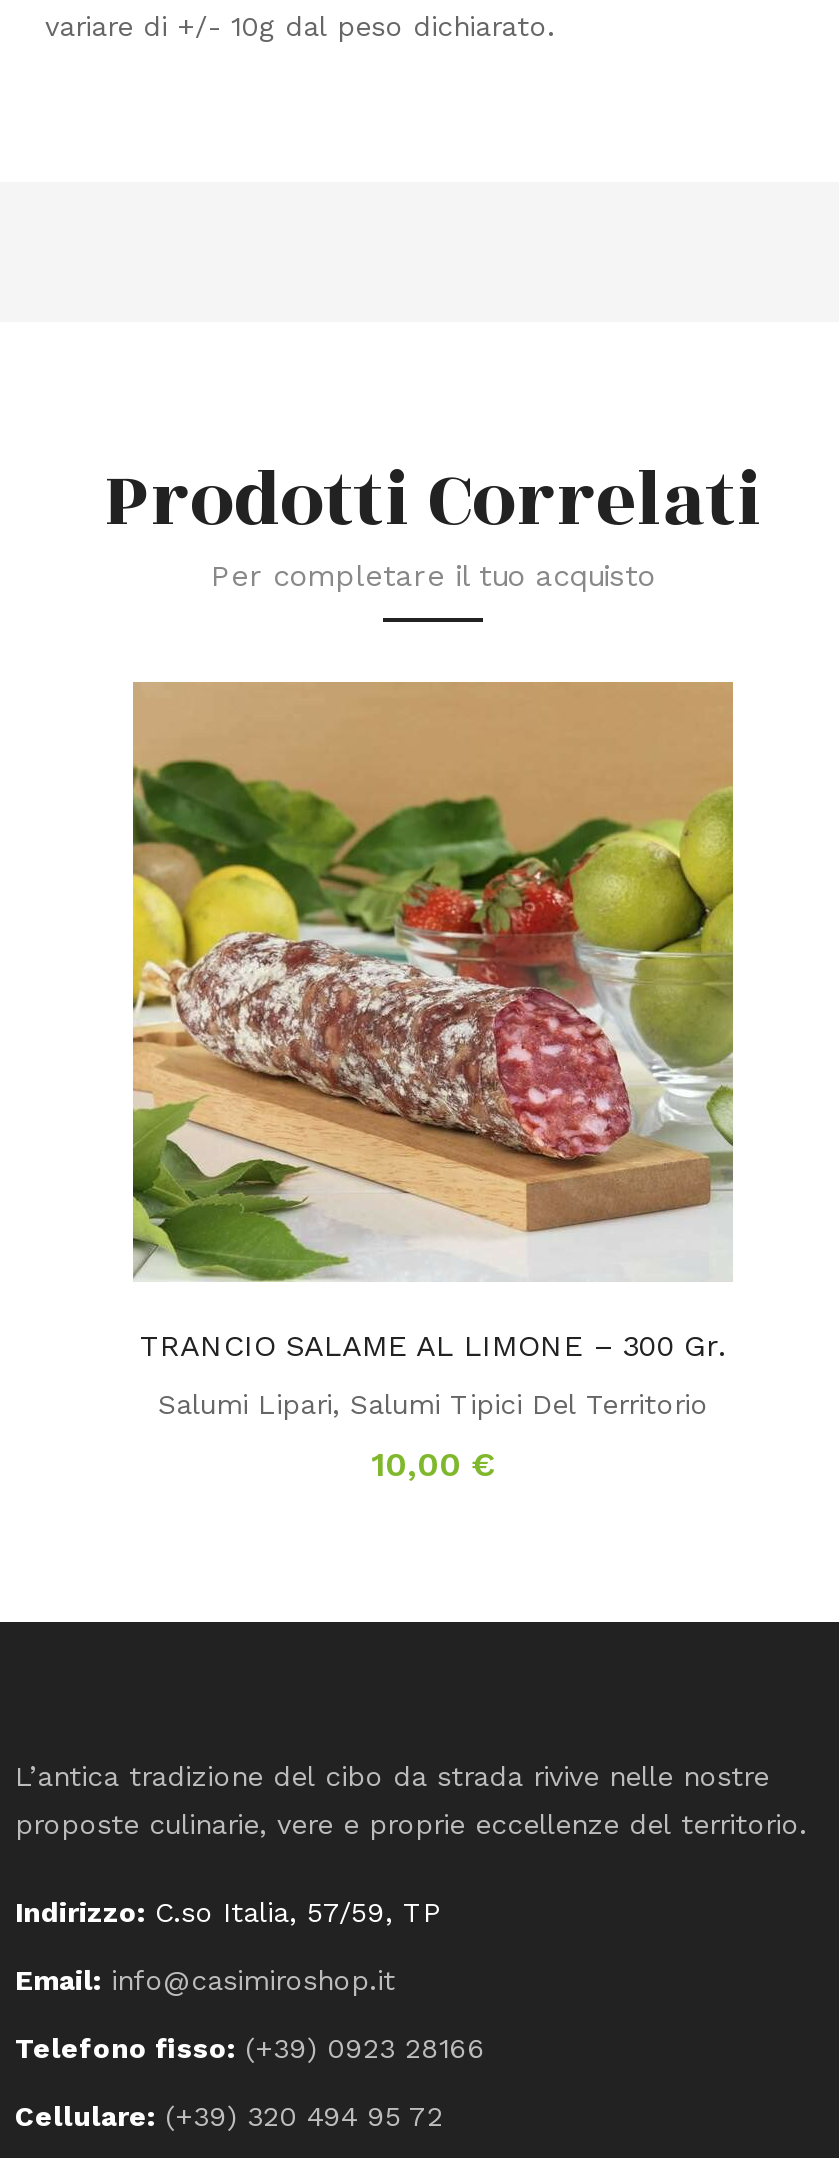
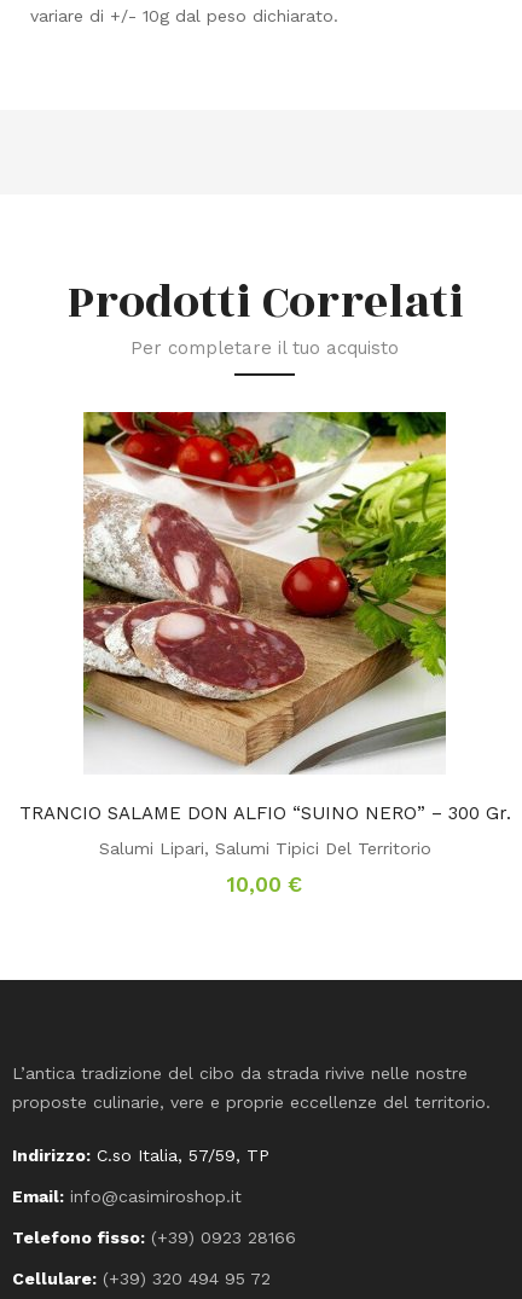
- [image]
- TRANCIO SALAME AL LIMONE – 300 Gr.
+ [image]
+ TRANCIO SALAME DON ALFIO “SUINO NERO” – 300 Gr.
